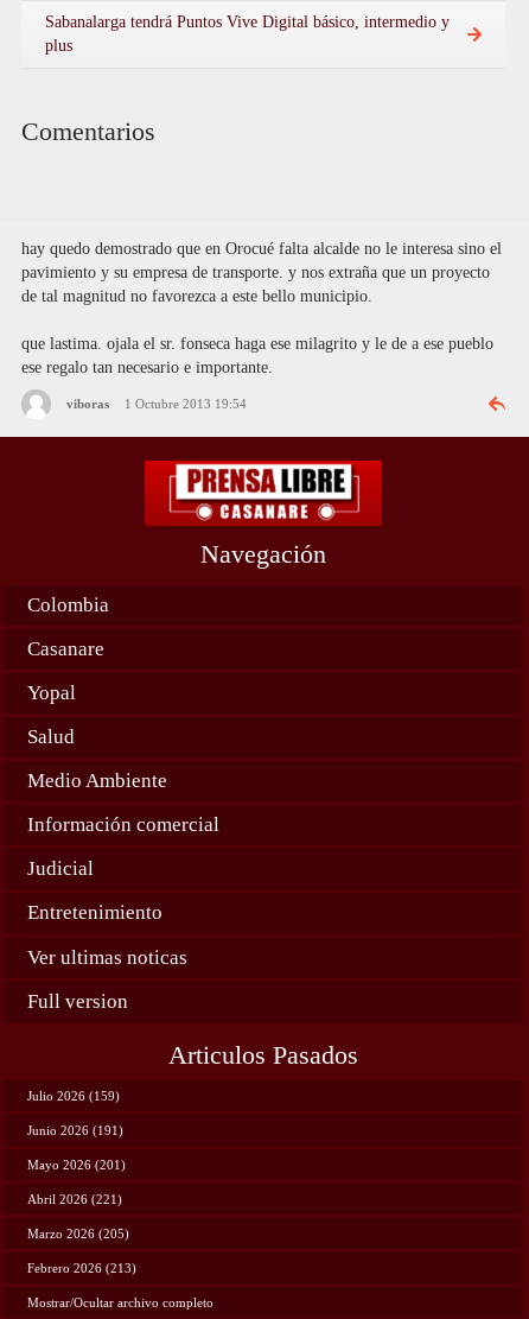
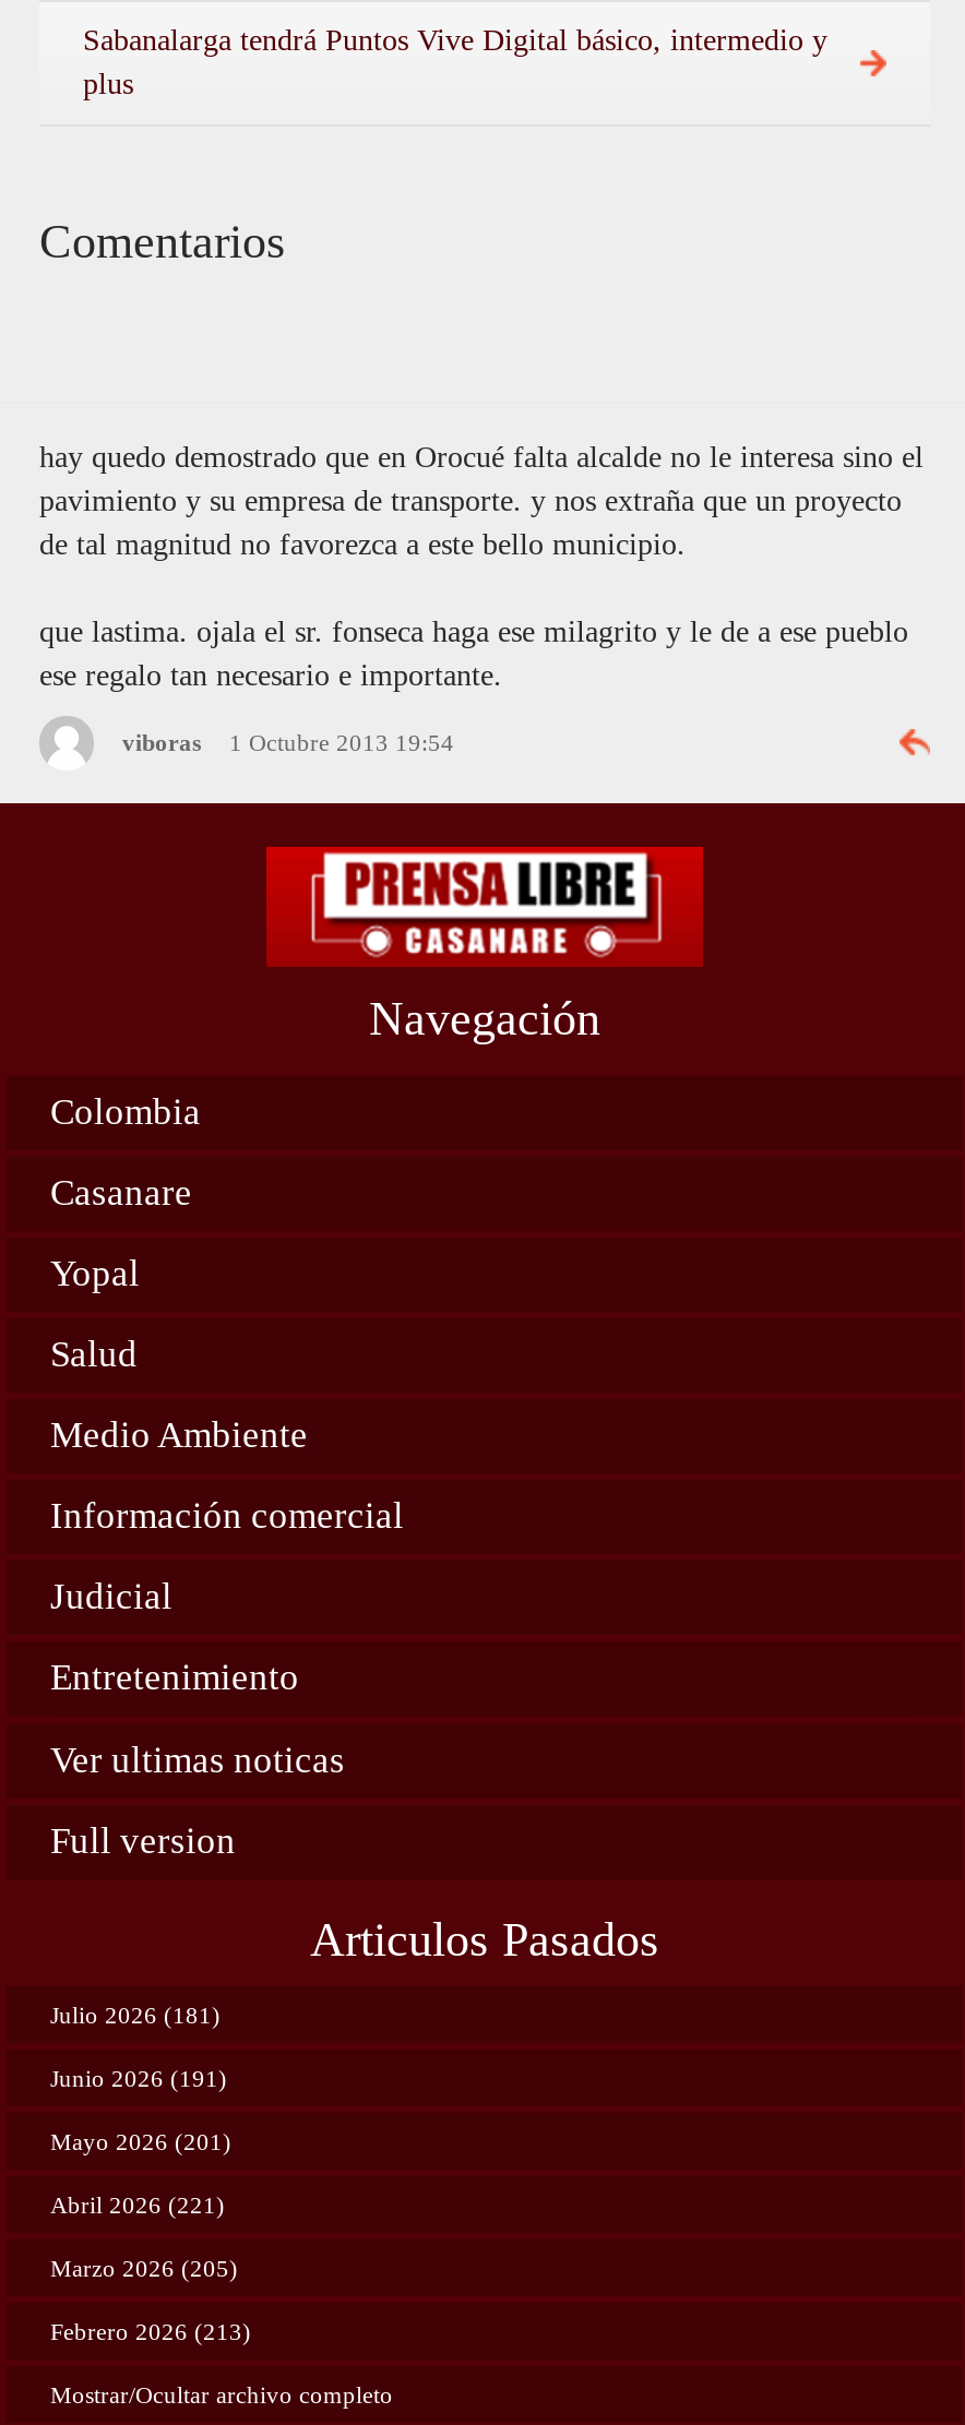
- Julio 2026 (159)
+ Julio 2026 (181)
